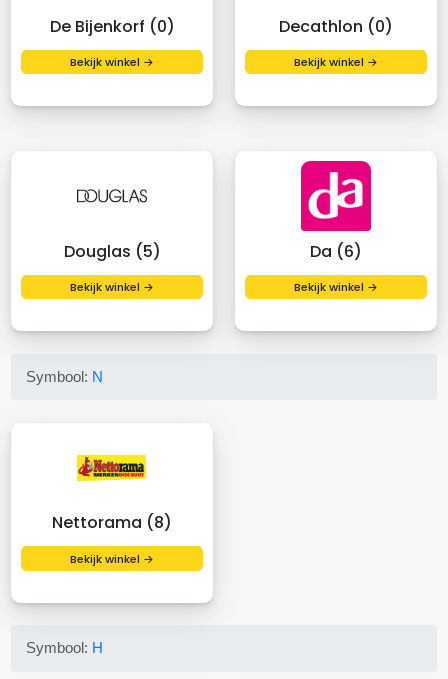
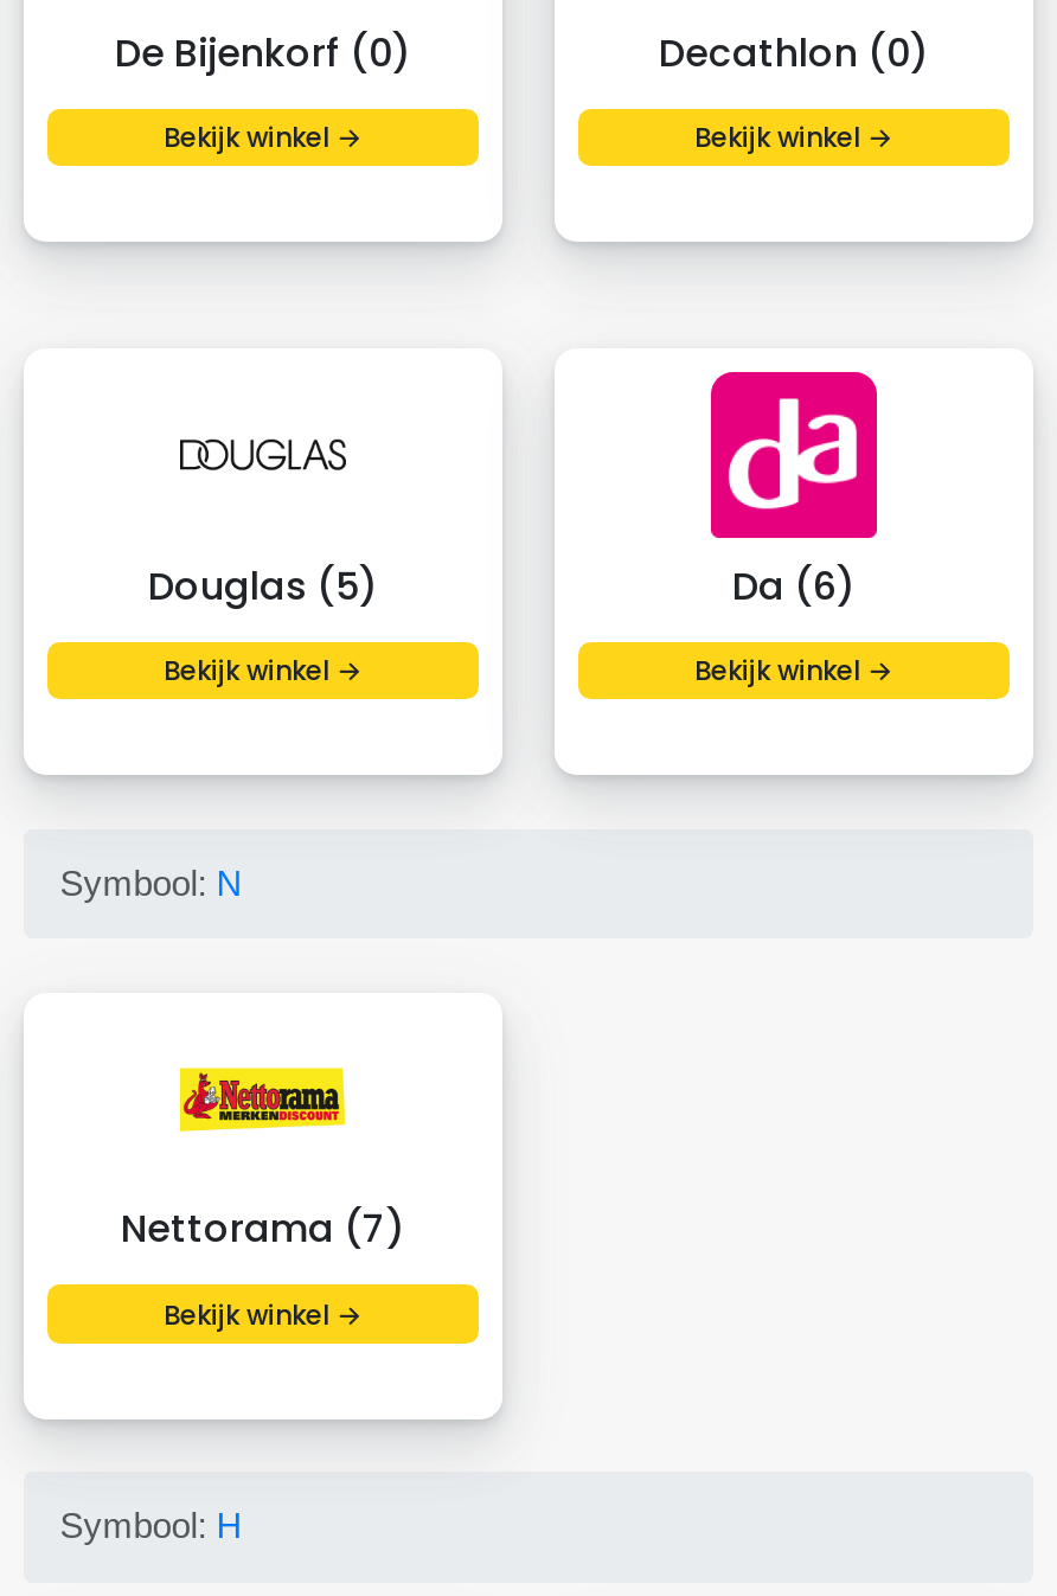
- Nettorama (8)
+ Nettorama (7)
